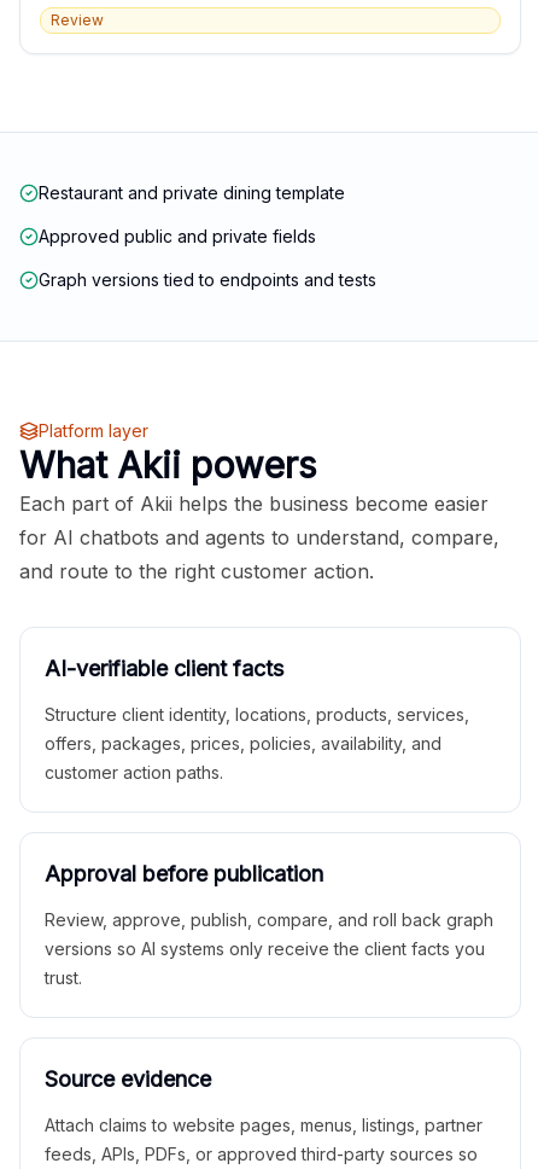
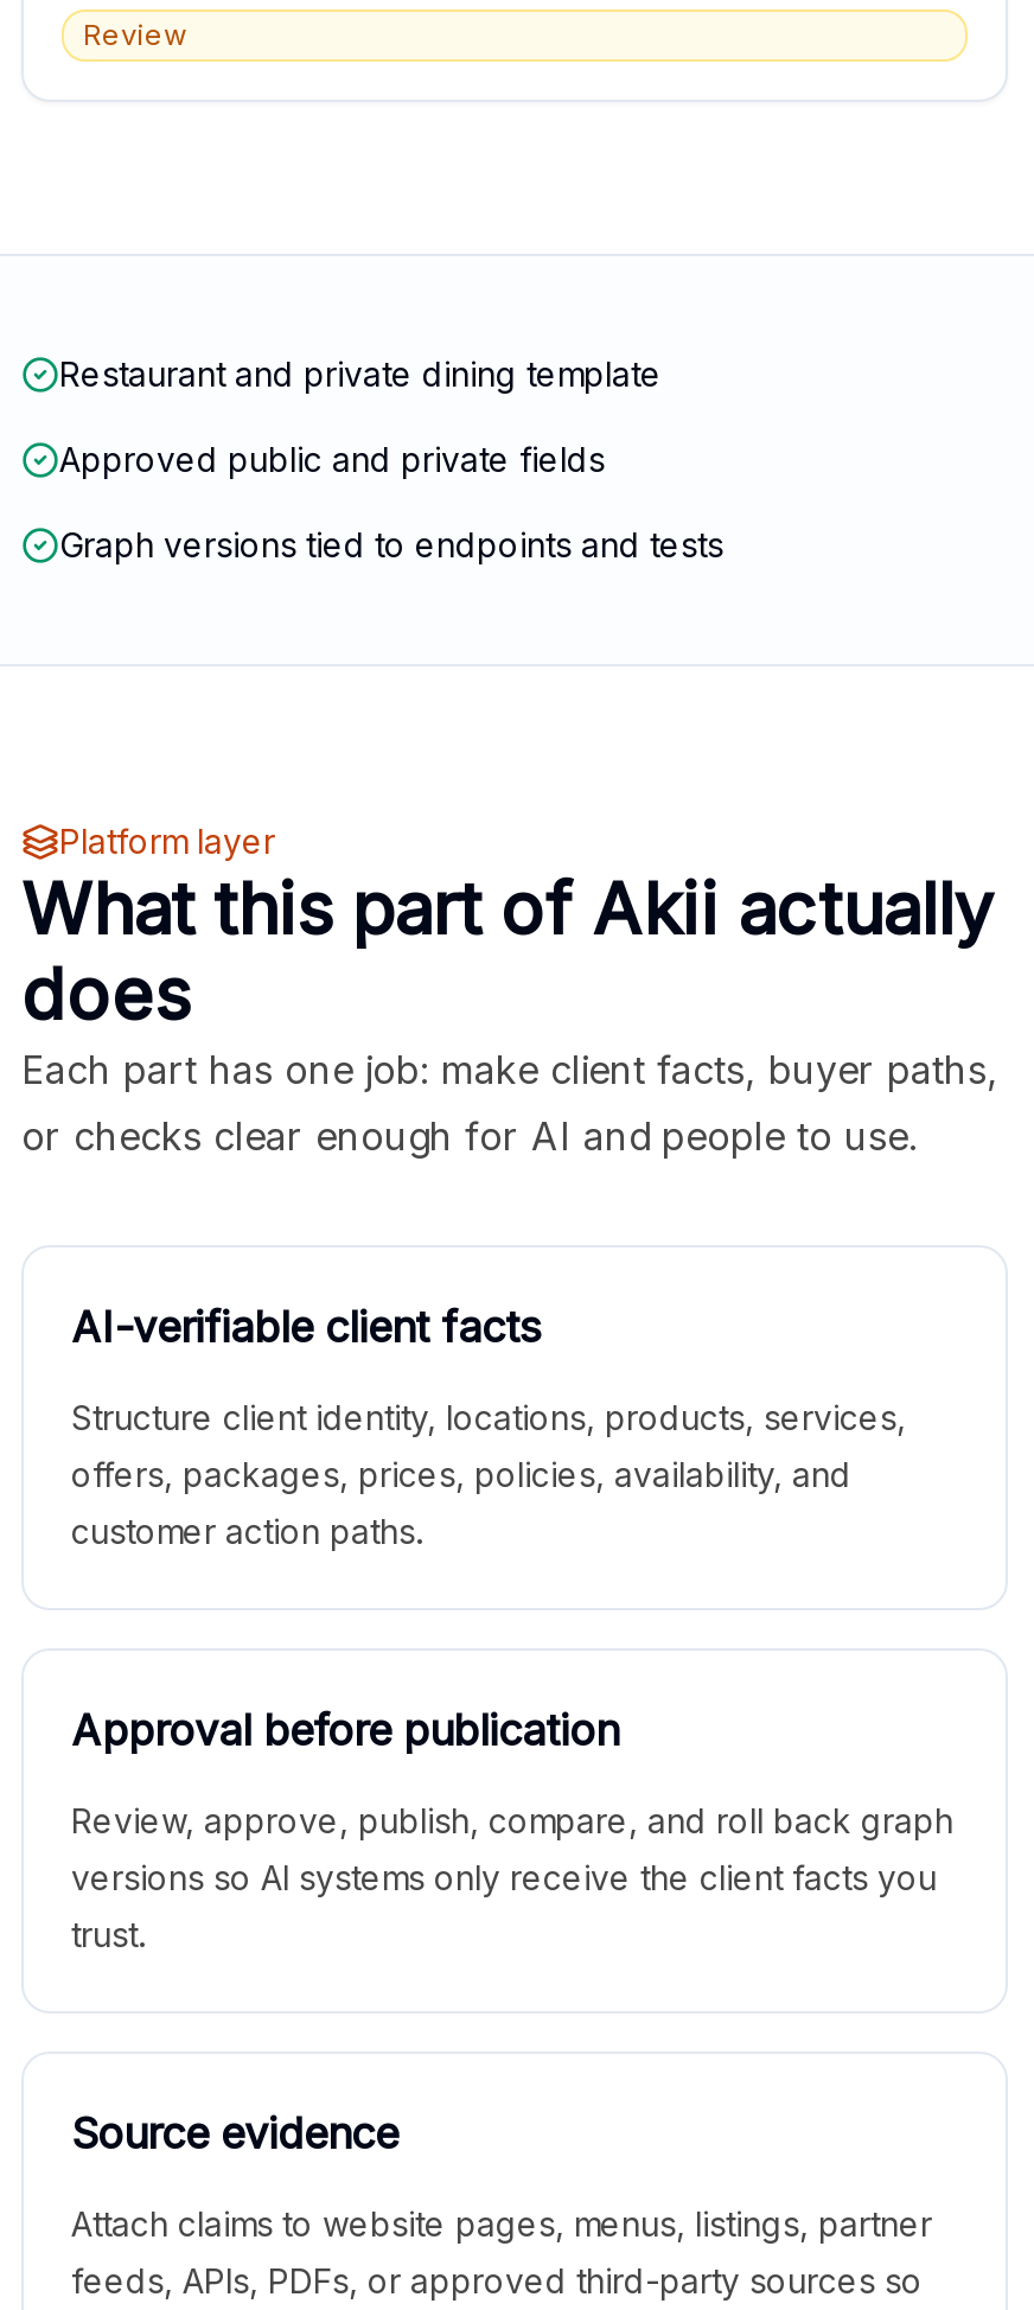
- What Akii powers
- Each part of Akii helps the business become easier
- for AI chatbots and agents to understand, compare,
- and route to the right customer action.
+ What this part of Akii actually
+ does
+ Each part has one job: make client facts, buyer paths,
+ or checks clear enough for AI and people to use.
